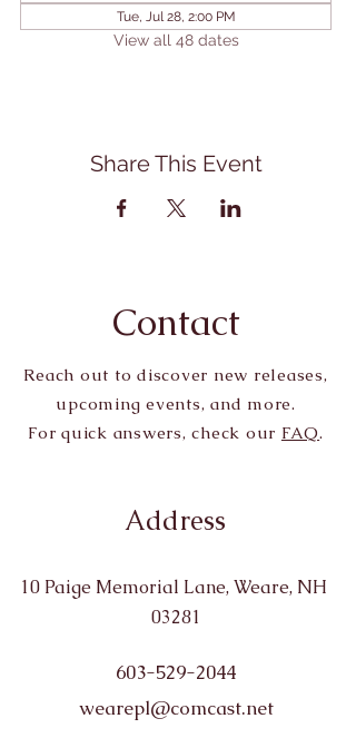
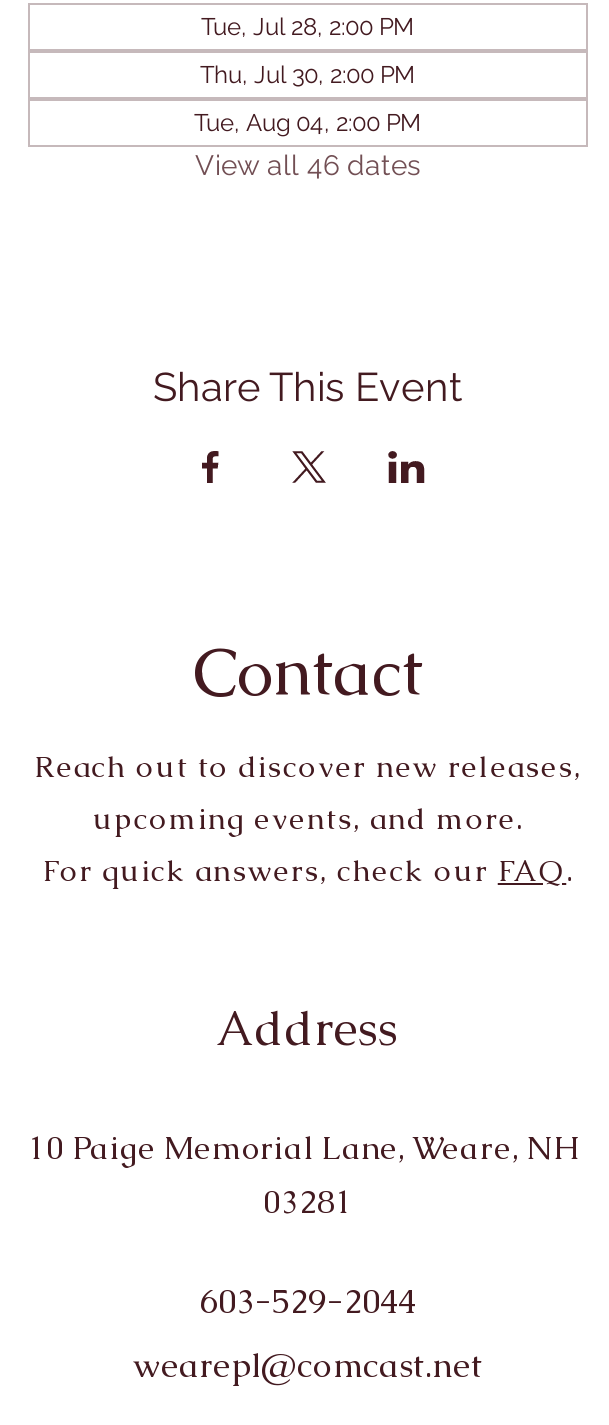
- View all 48 dates
+ Thu, Jul 30, 2:00 PM
+ Tue, Aug 04, 2:00 PM
+ View all 46 dates
